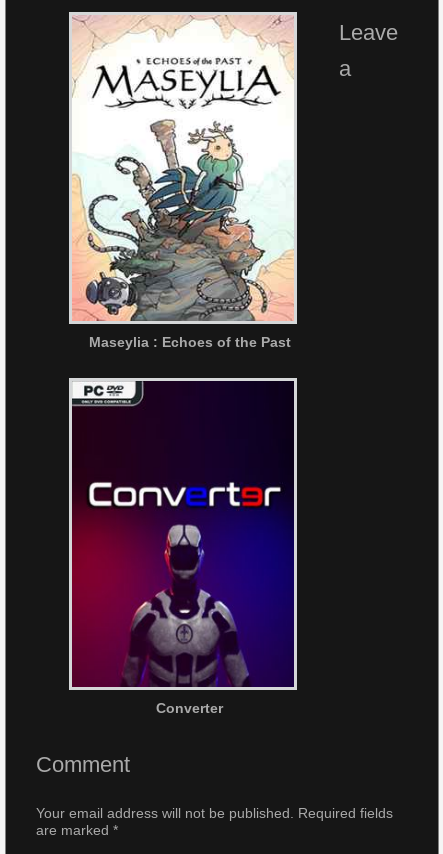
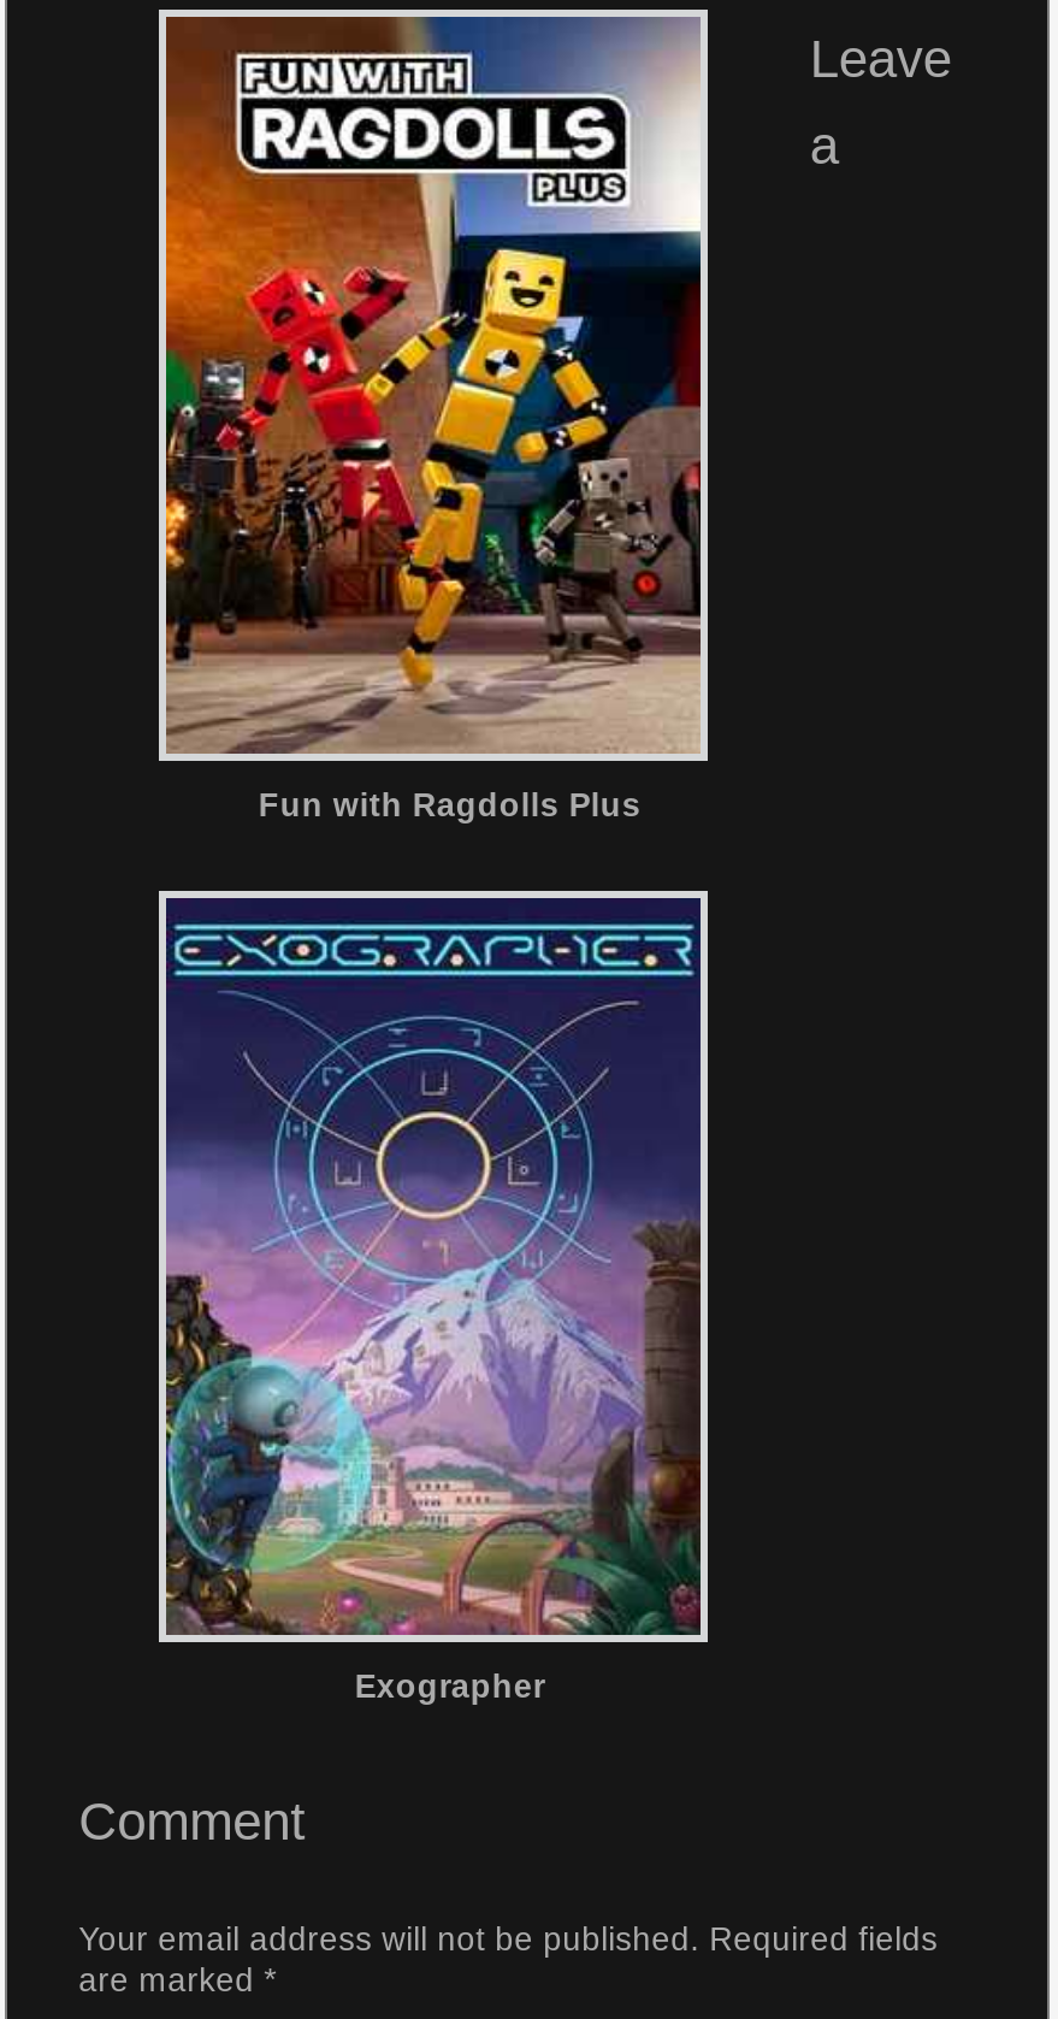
- [image]
- Maseylia : Echoes of the Past
+ [image]
+ Fun with Ragdolls Plus

- [image]
- Converter
+ [image]
+ Exographer
